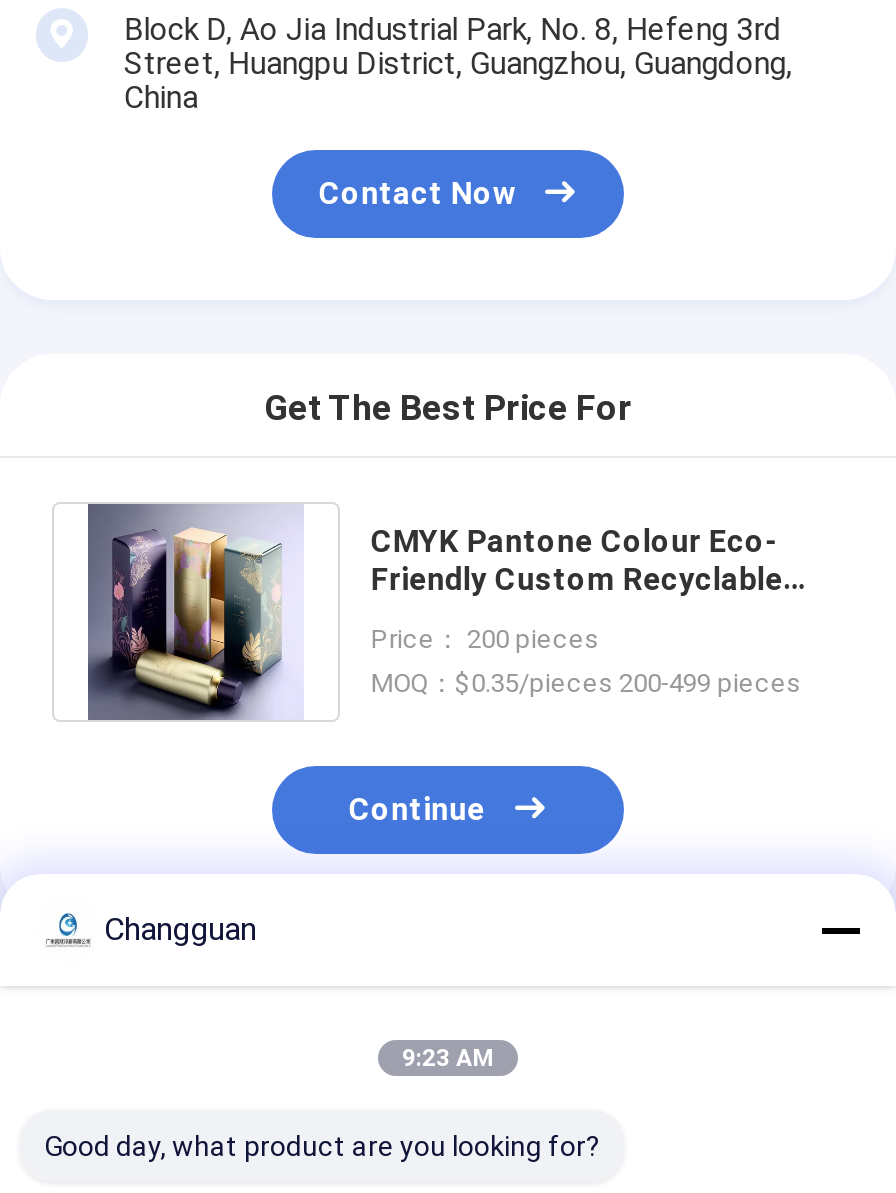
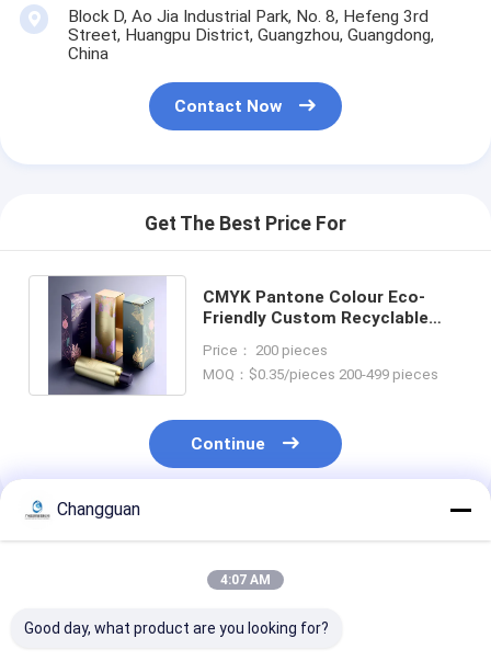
- 9:23 AM
+ 4:07 AM
